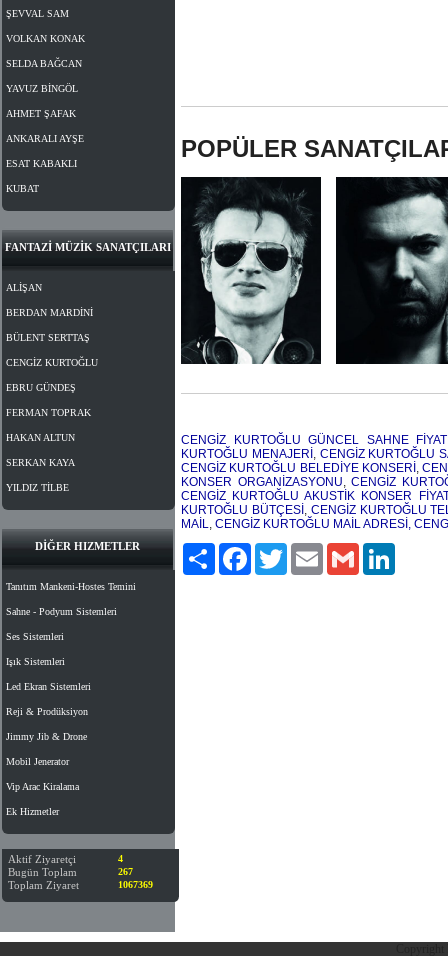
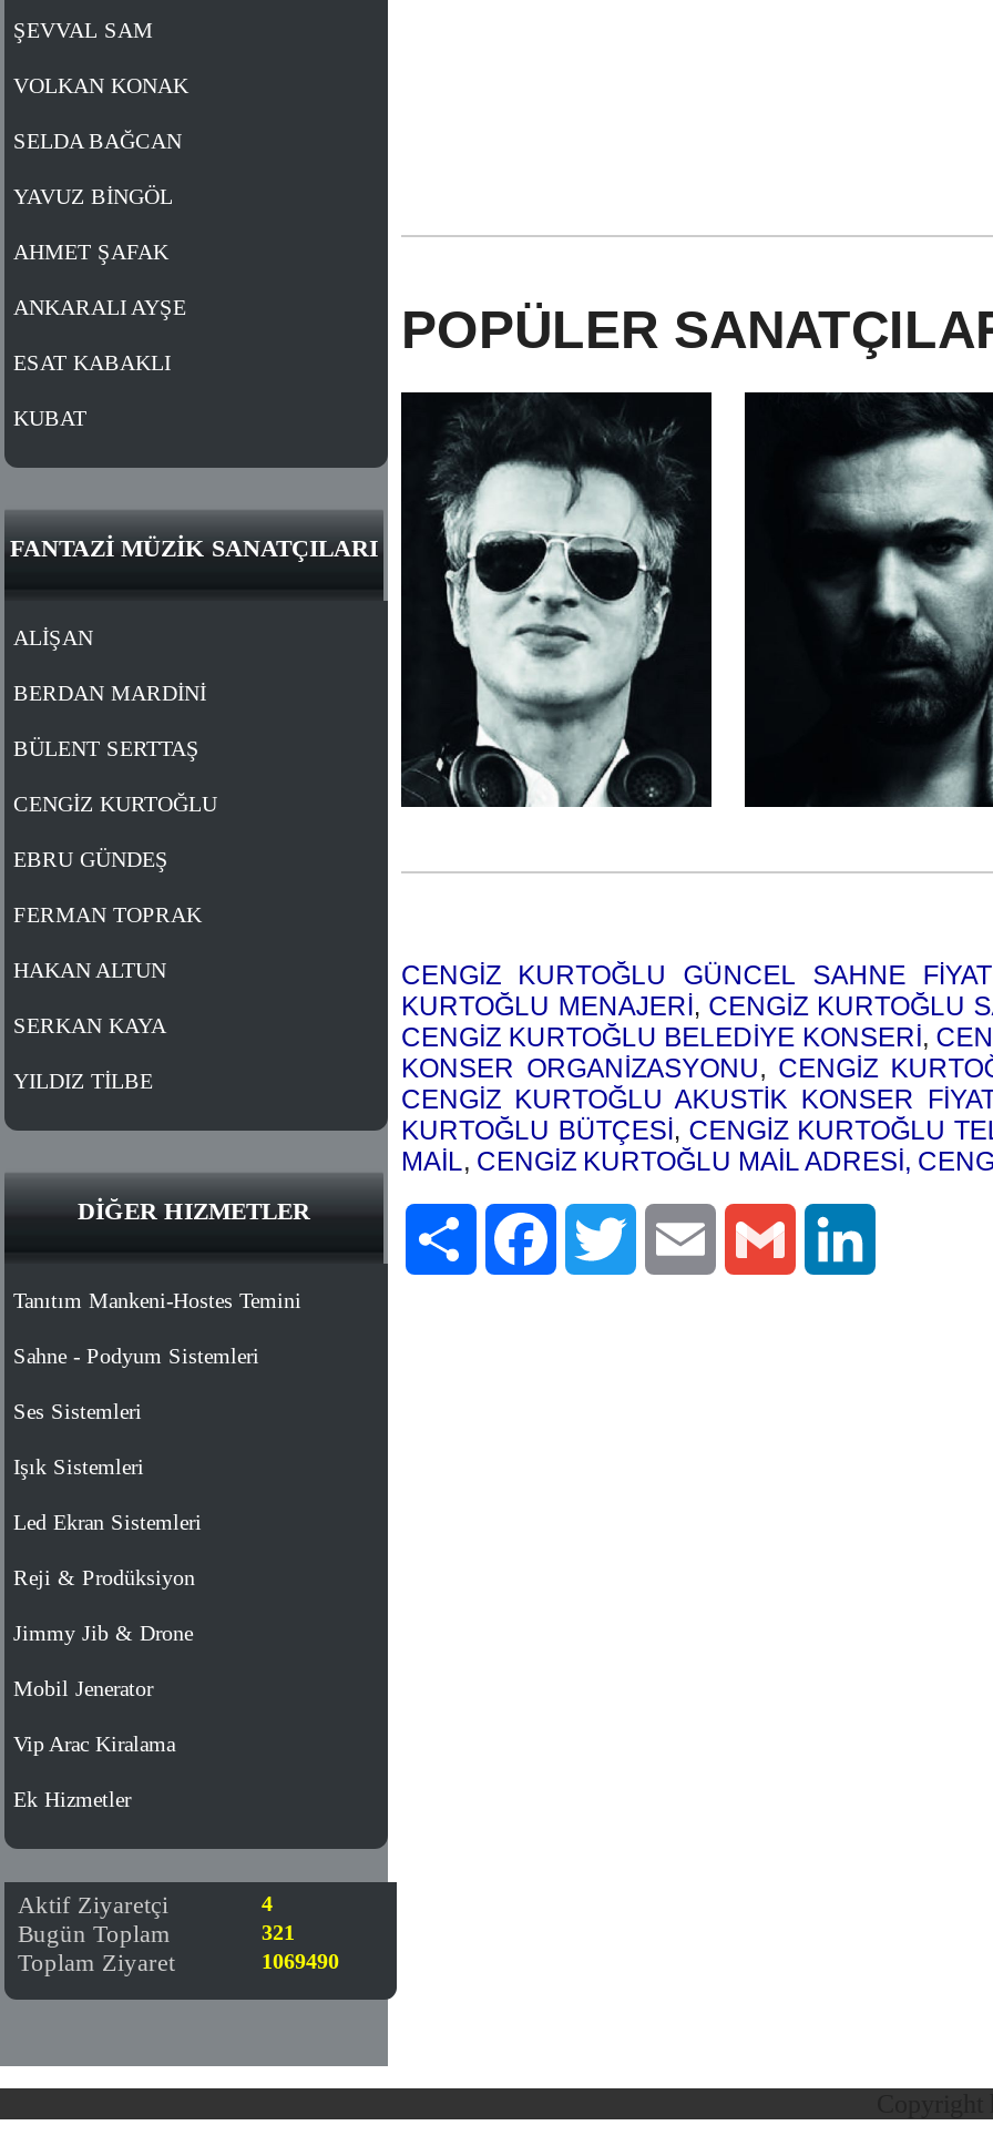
- 267
+ 321

- 1067369
+ 1069490
